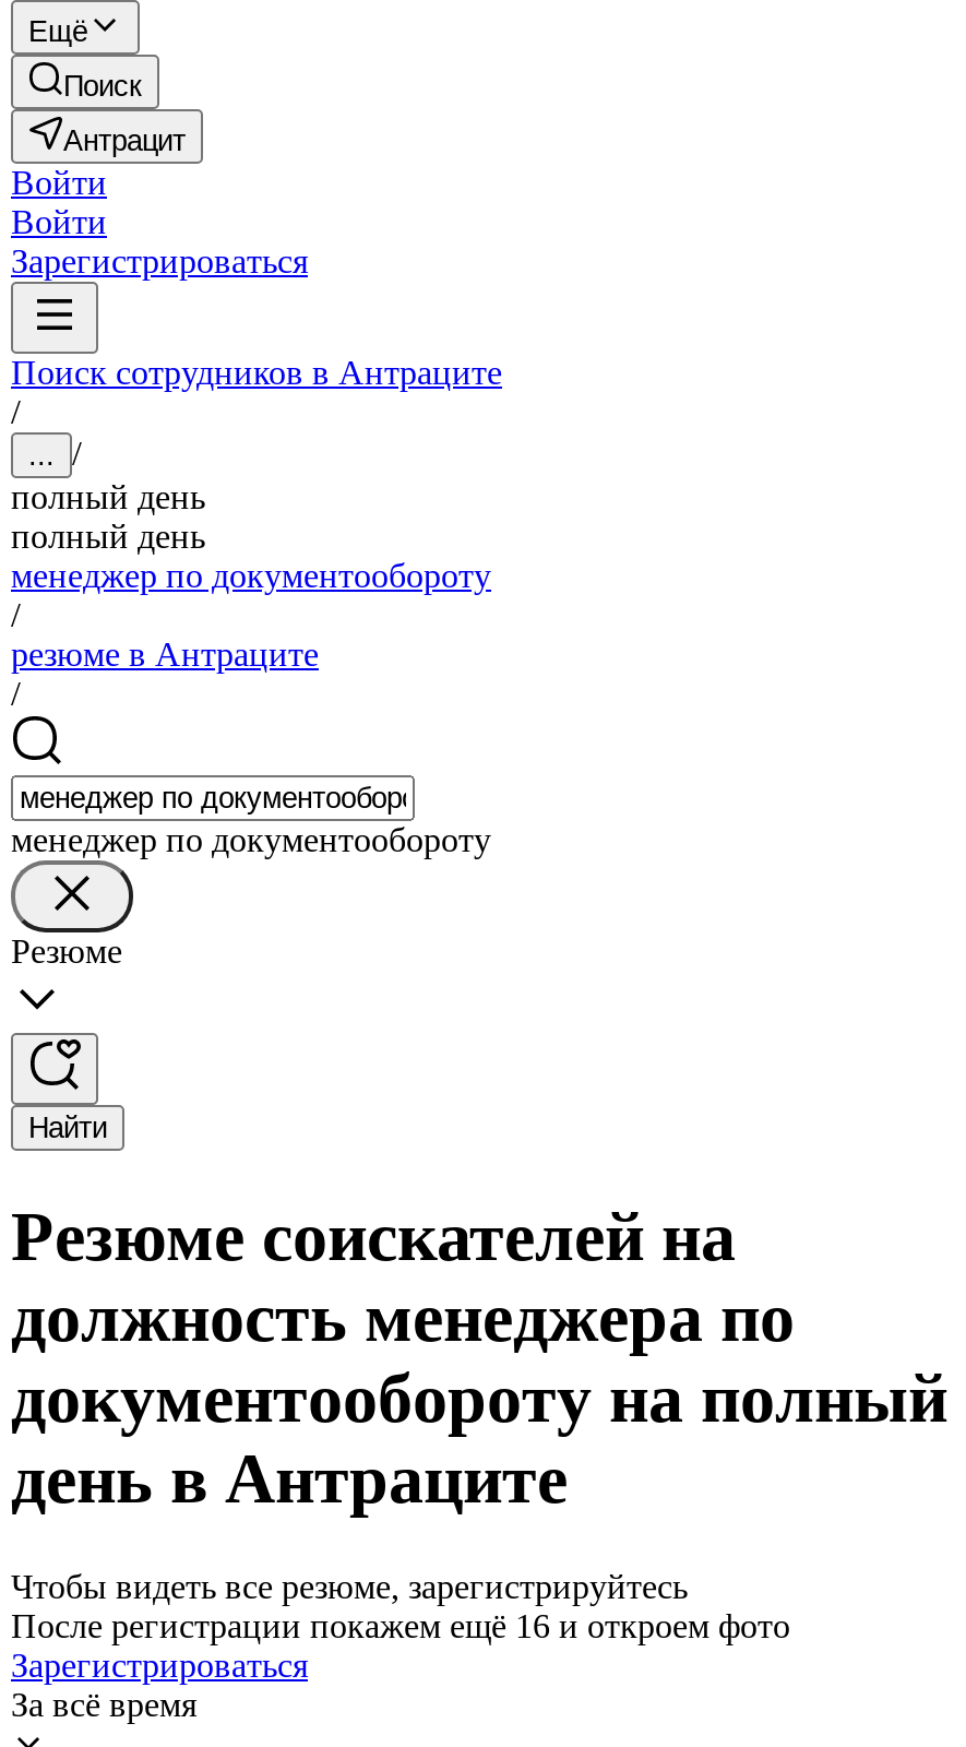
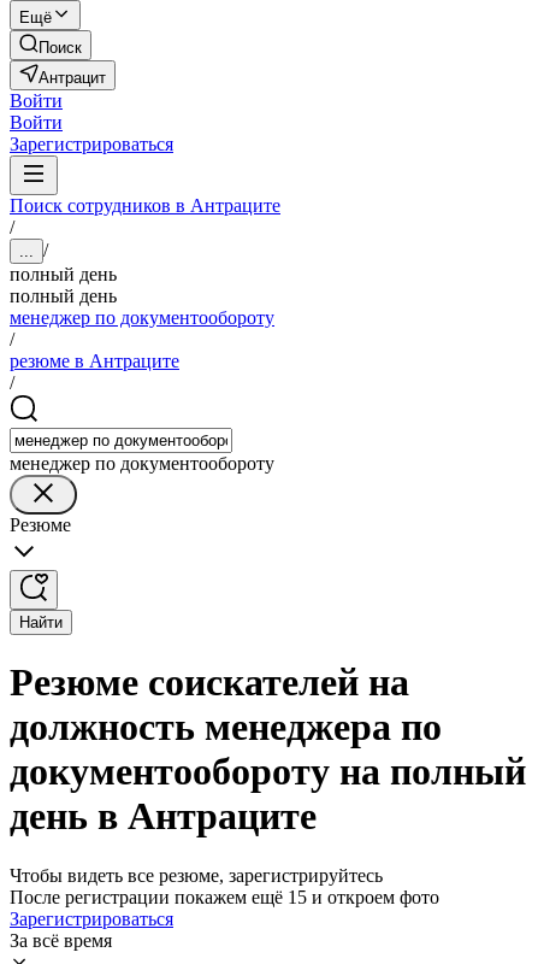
- После регистрации покажем ещё 16 и откроем фото
+ После регистрации покажем ещё 15 и откроем фото
